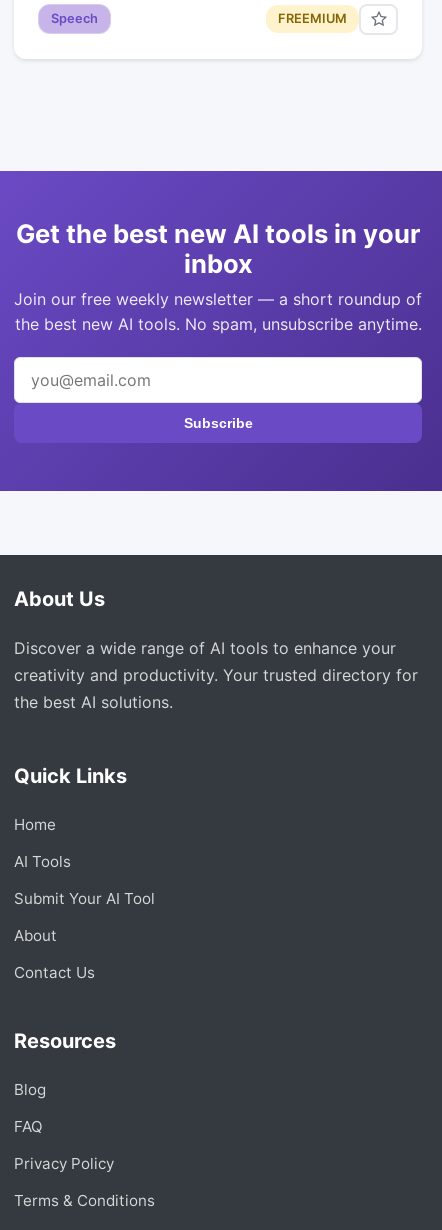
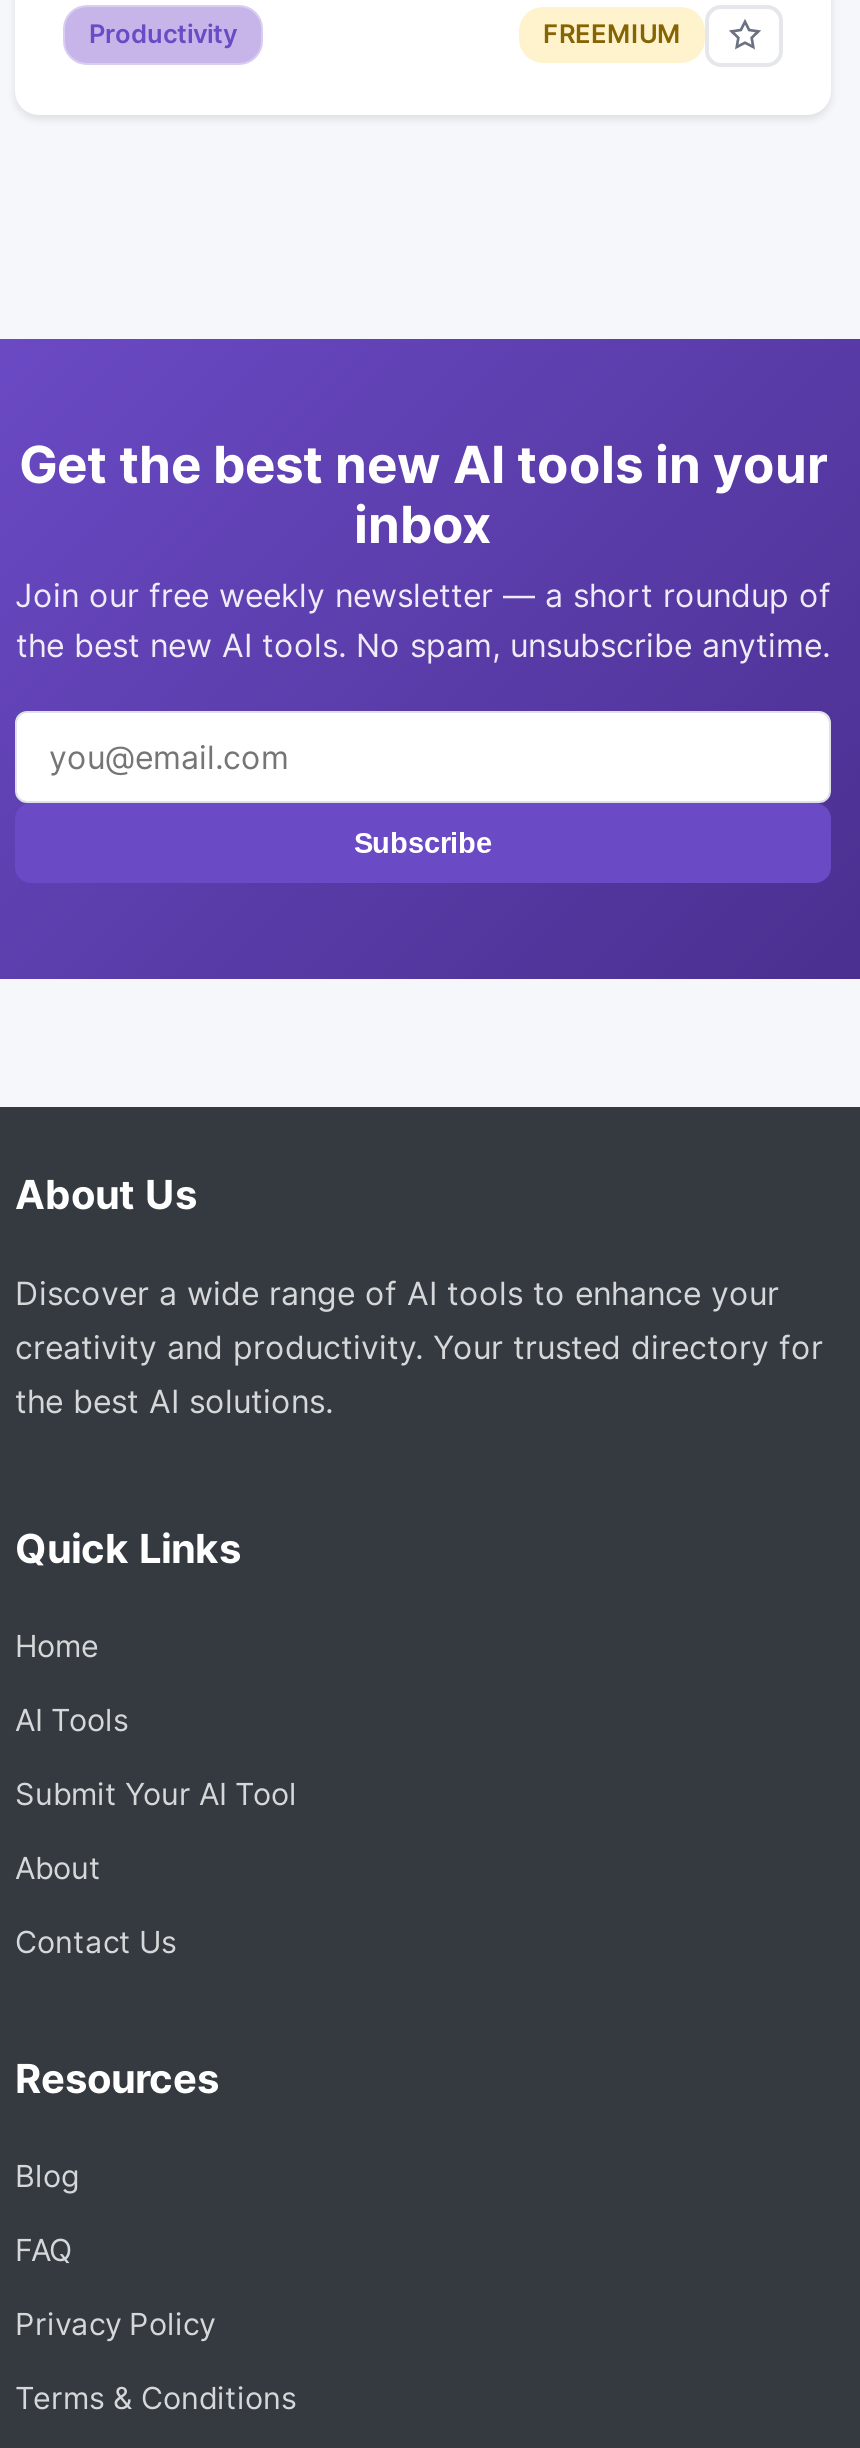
- Speech
+ Productivity
